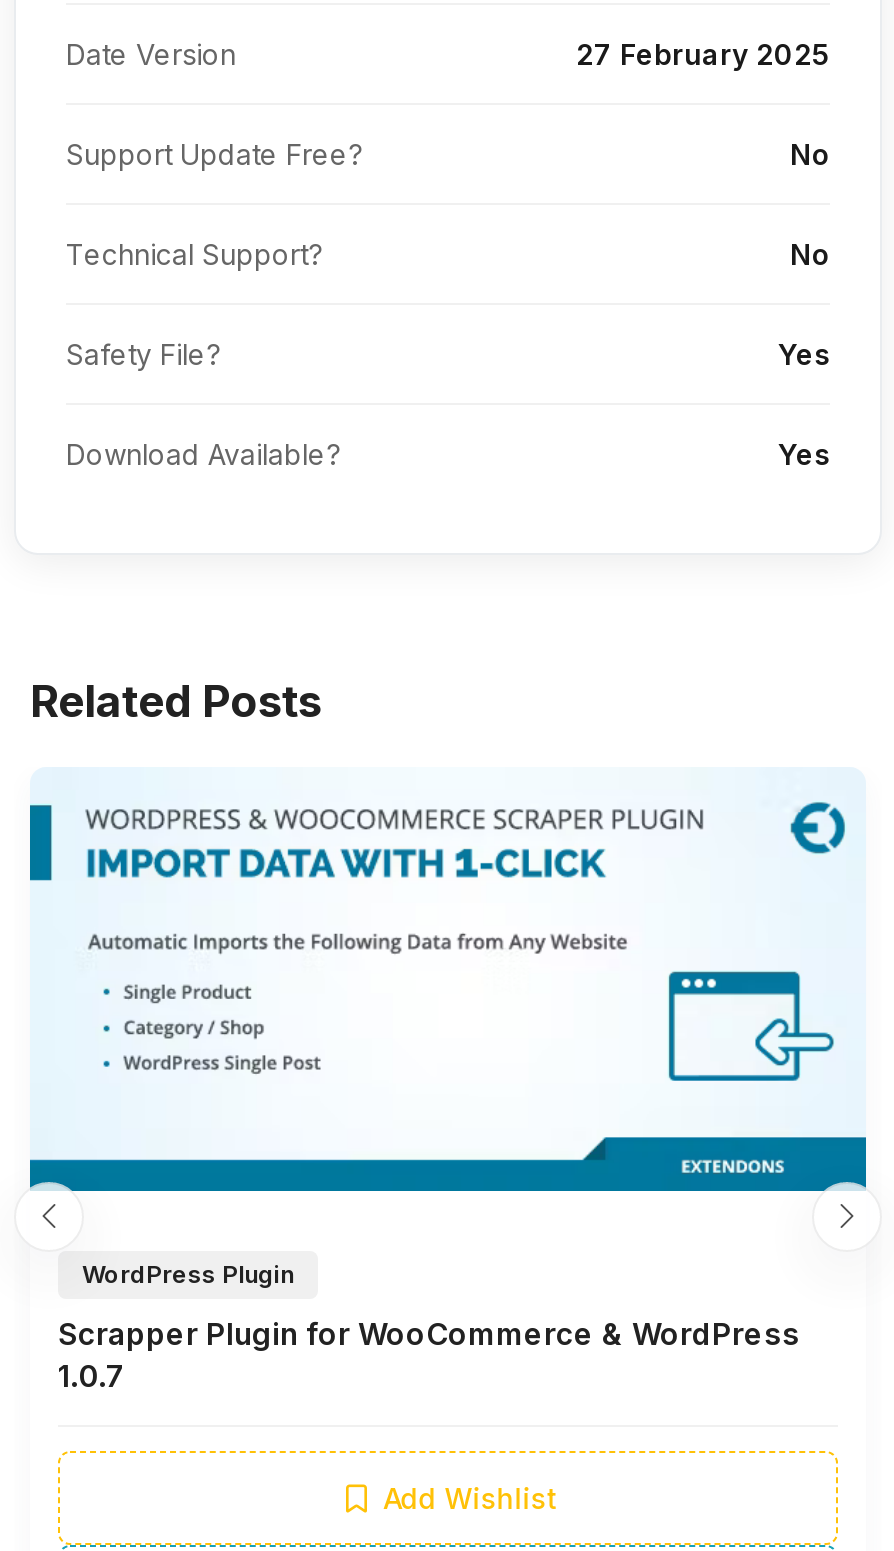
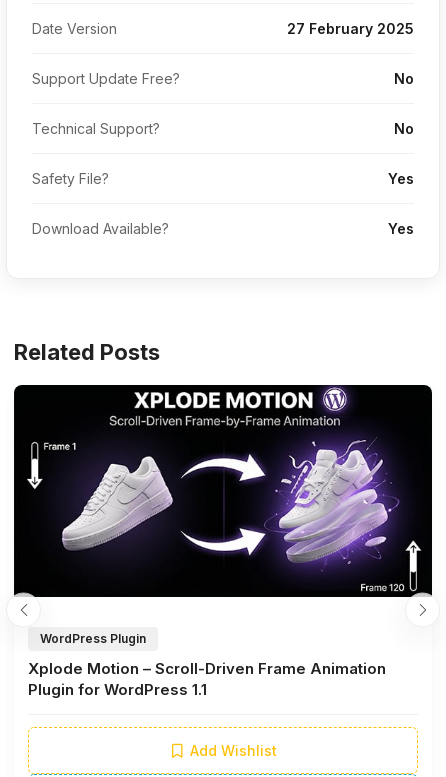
- [image]
+ [image]

- Scrapper Plugin for WooCommerce & WordPress
- 1.0.7
+ Xplode Motion – Scroll-Driven Frame Animation
+ Plugin for WordPress 1.1
